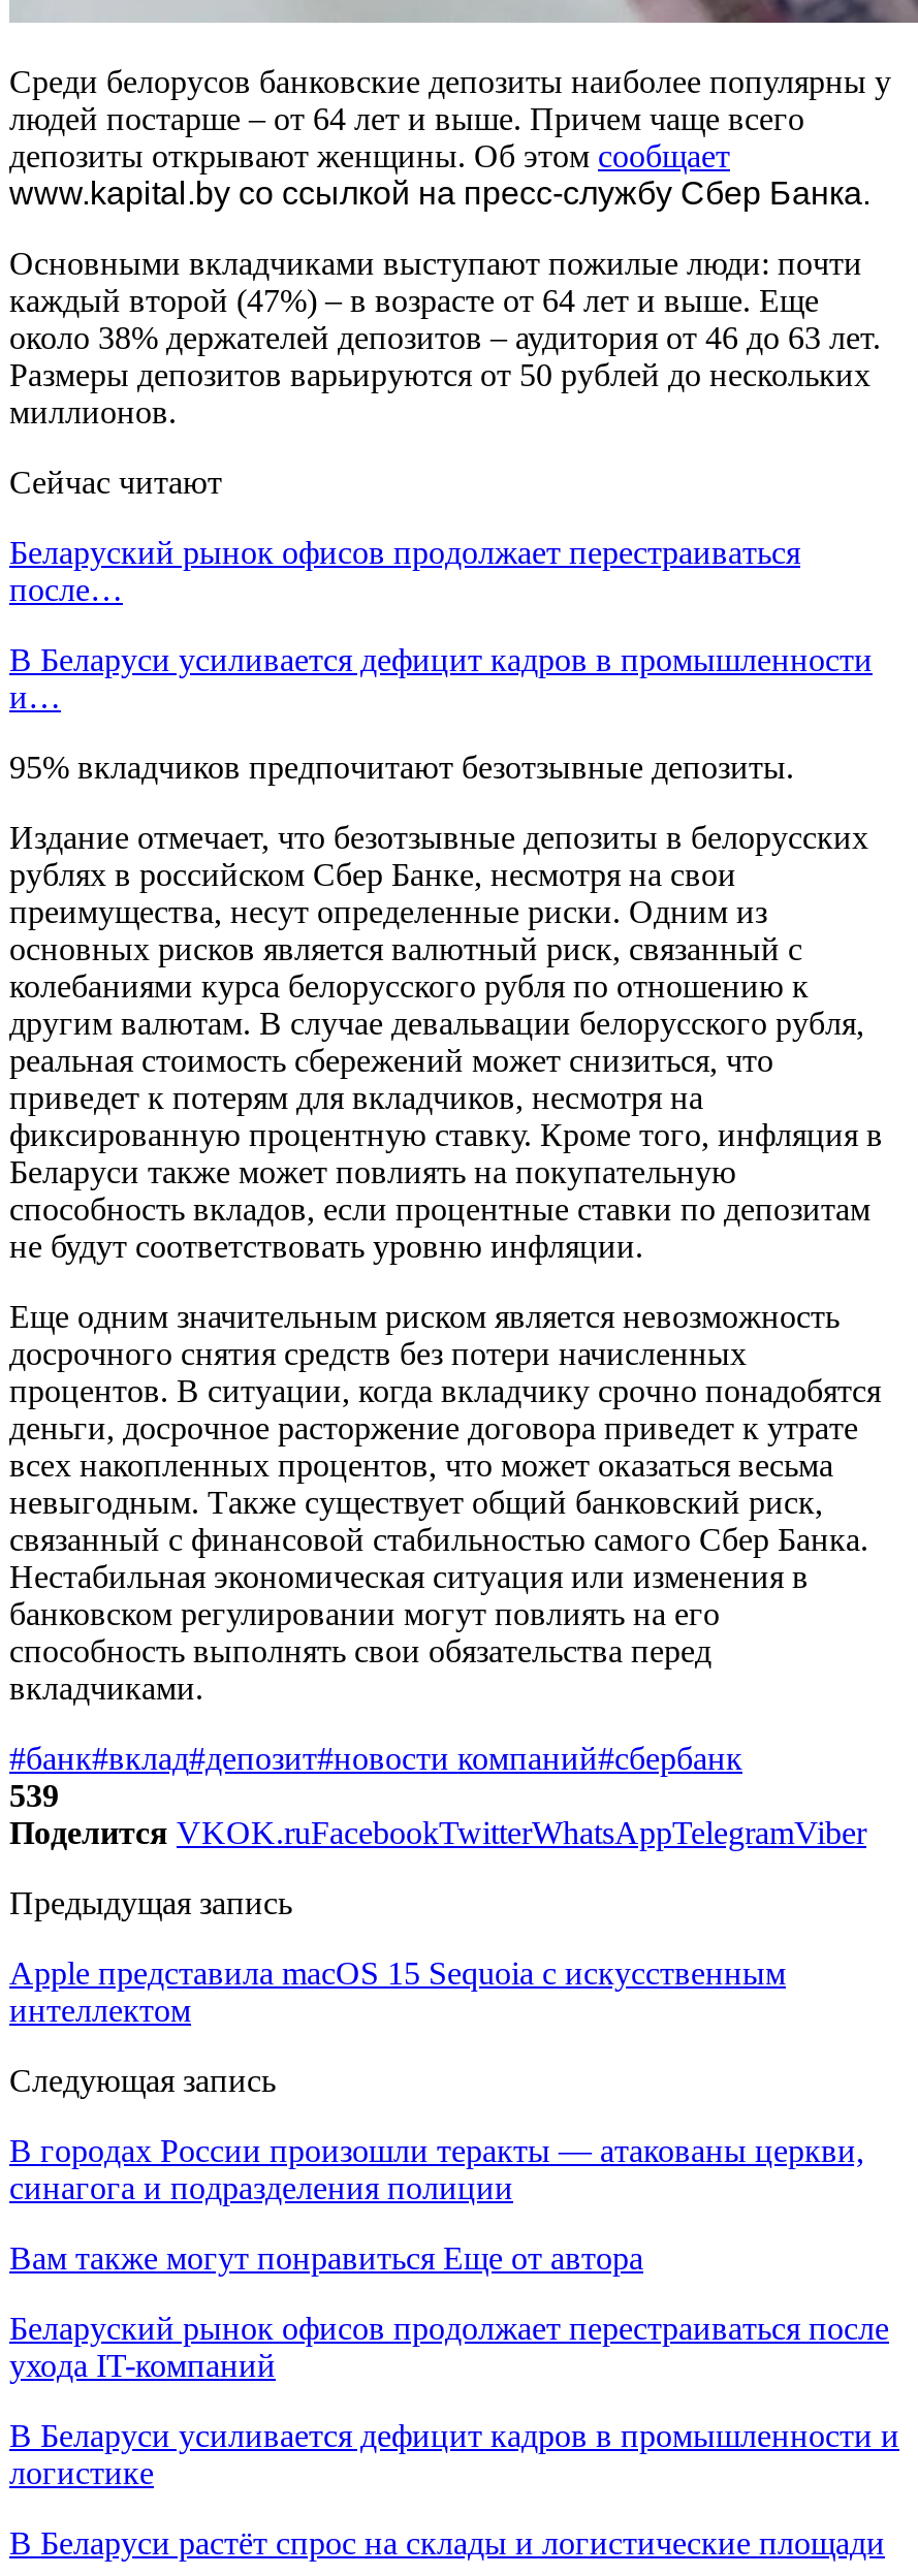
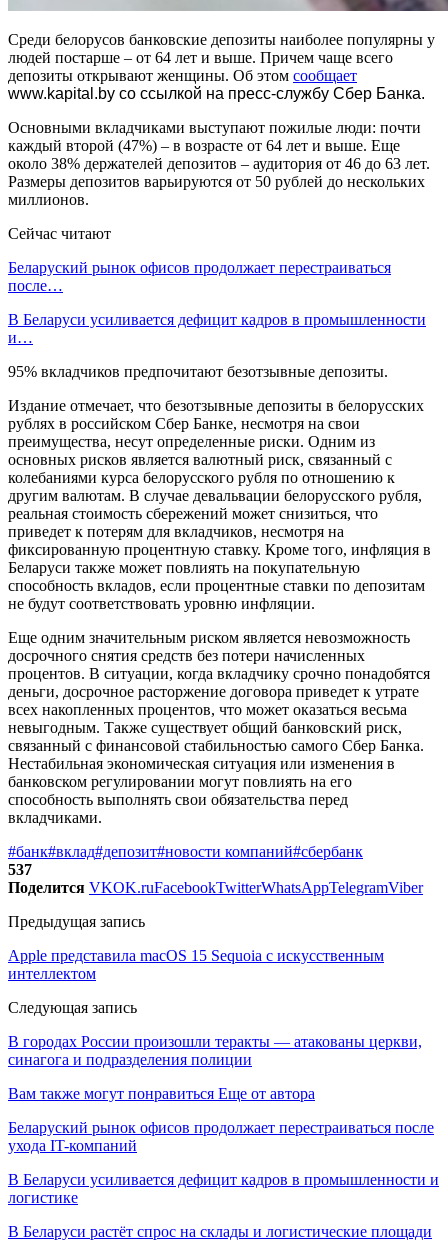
- 539
+ 537
